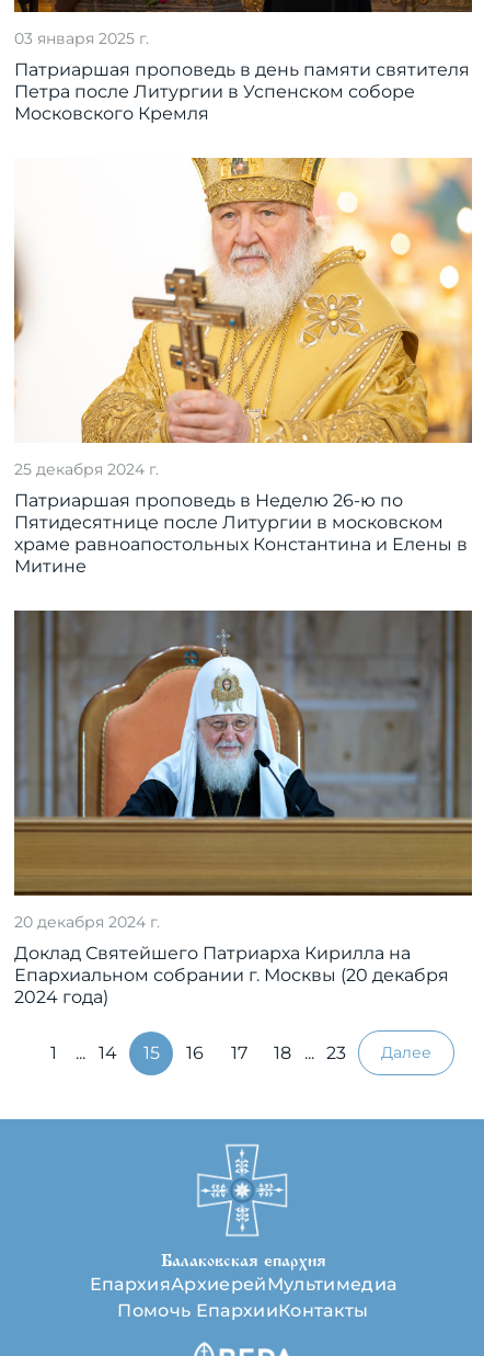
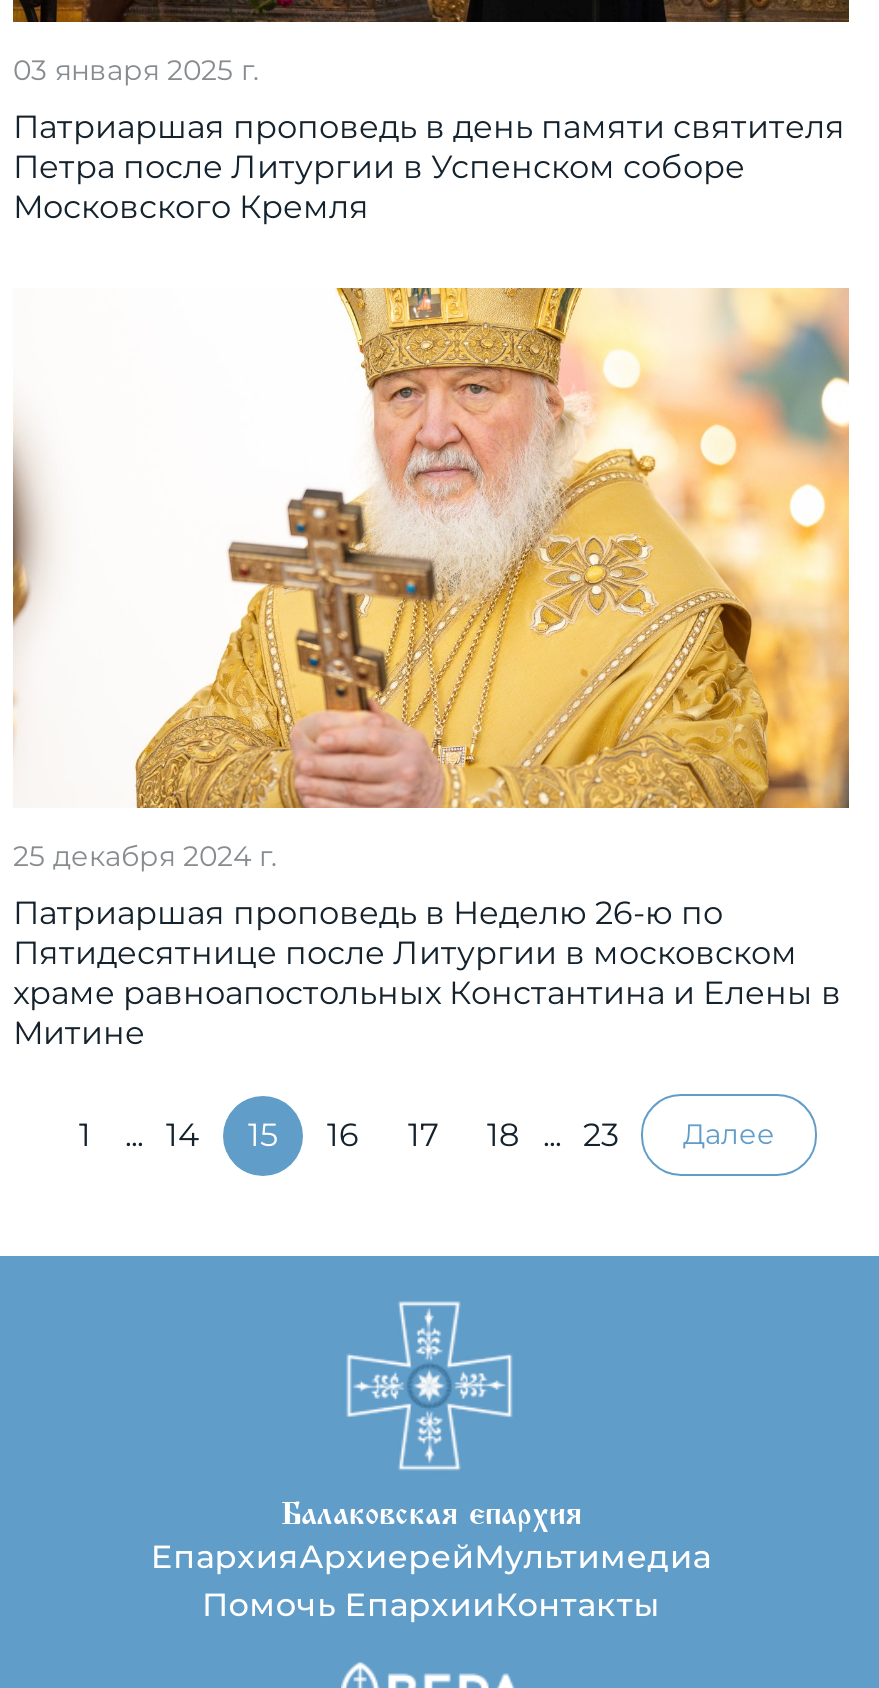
- [image]
- 20 декабря 2024 г.
- Доклад Святейшего Патриарха Кирилла на
- Епархиальном собрании г. Москвы (20 декабря
- 2024 года)
